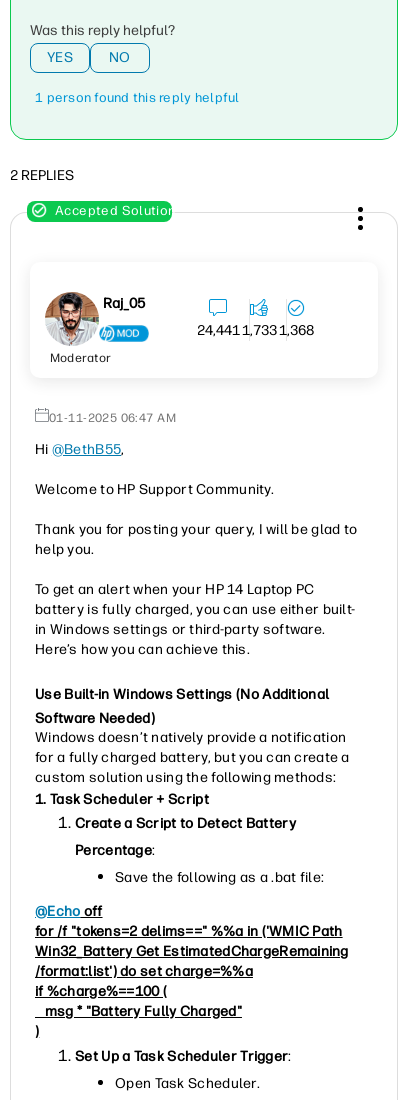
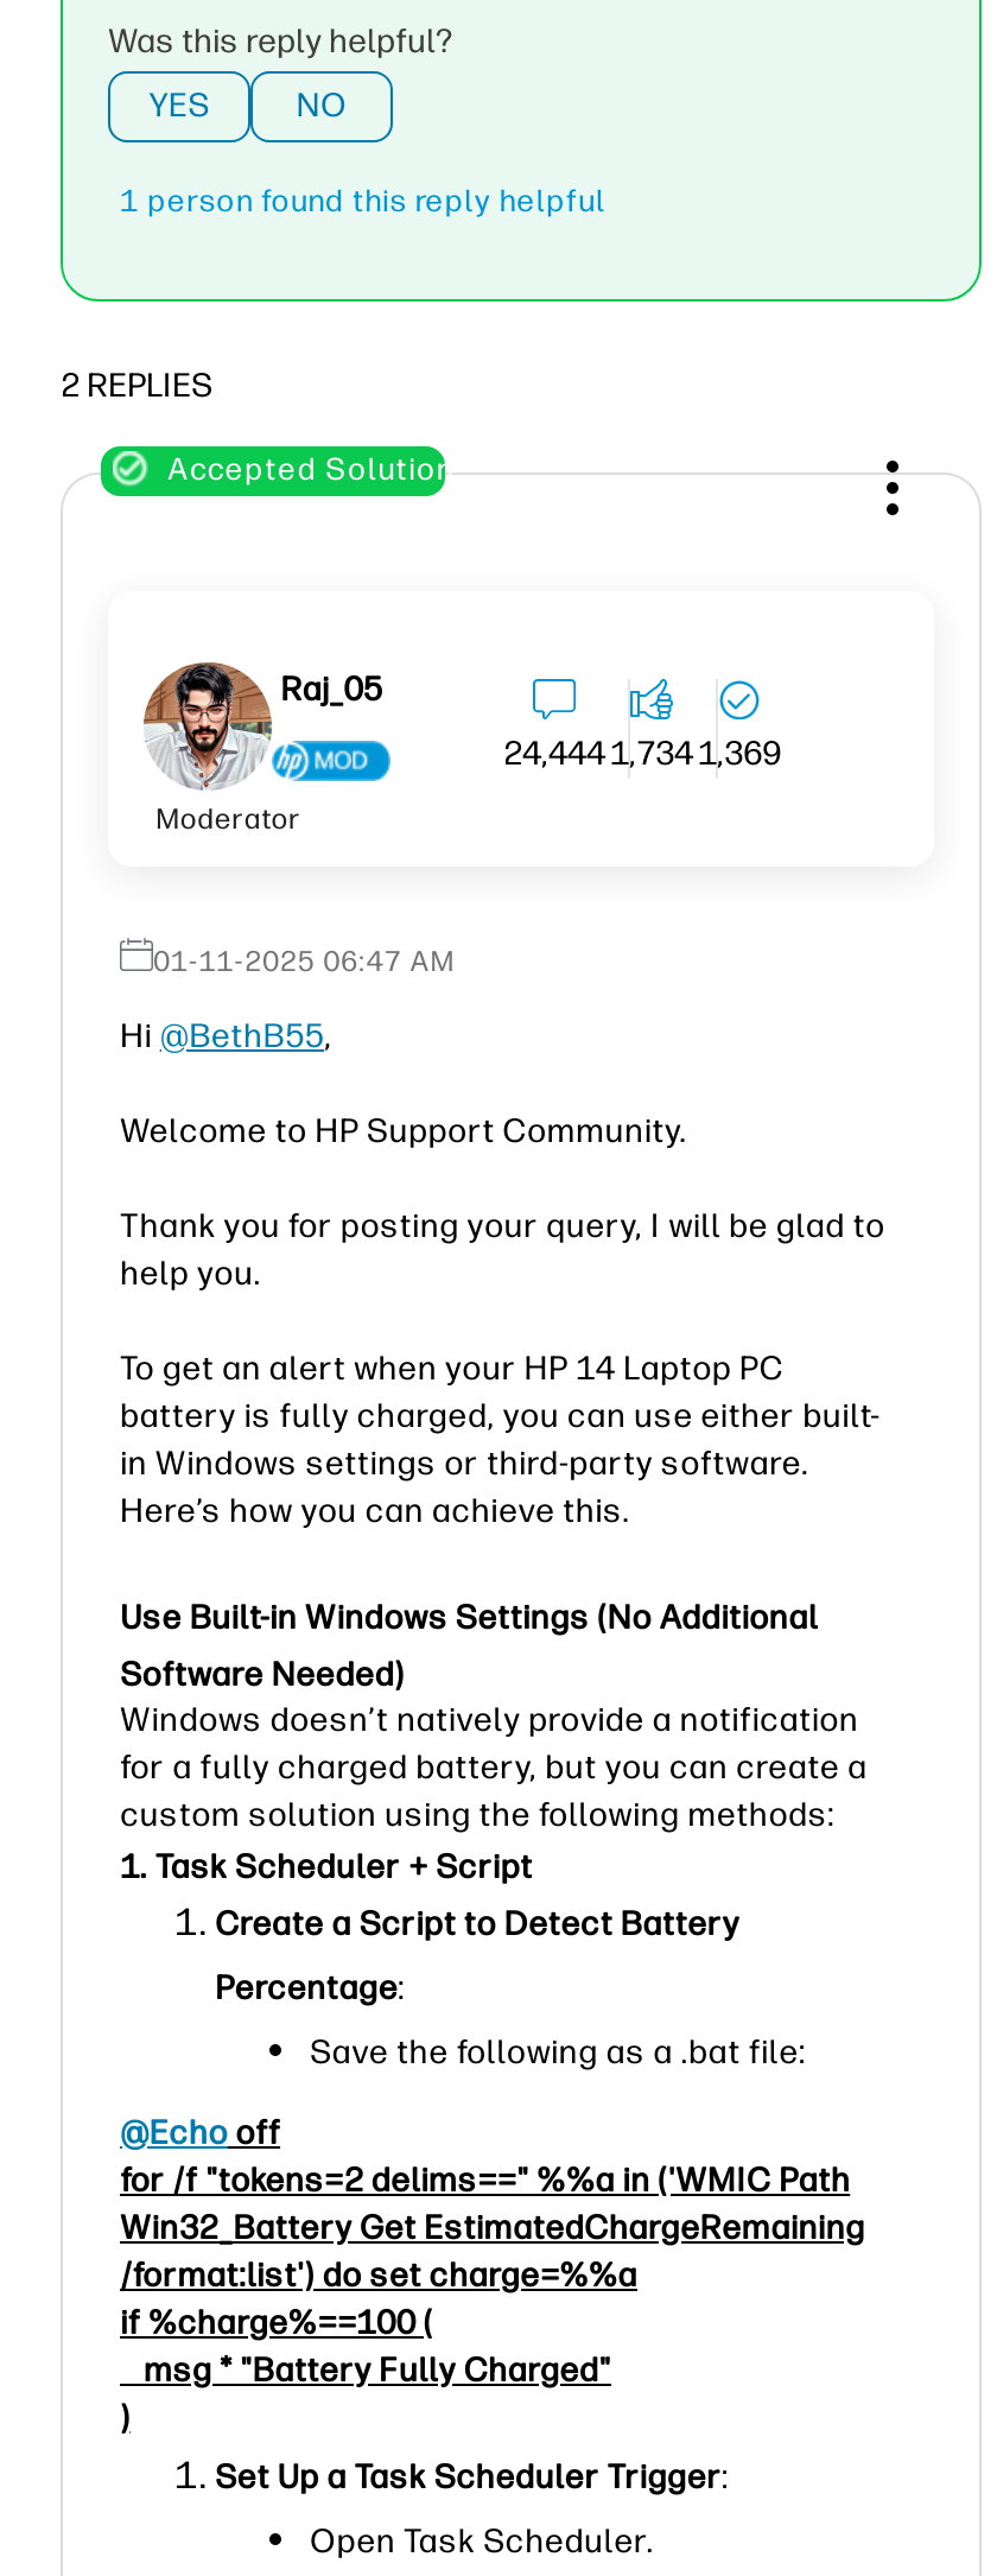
- 24,441 1,733 1,368
+ 24,444 1,734 1,369
